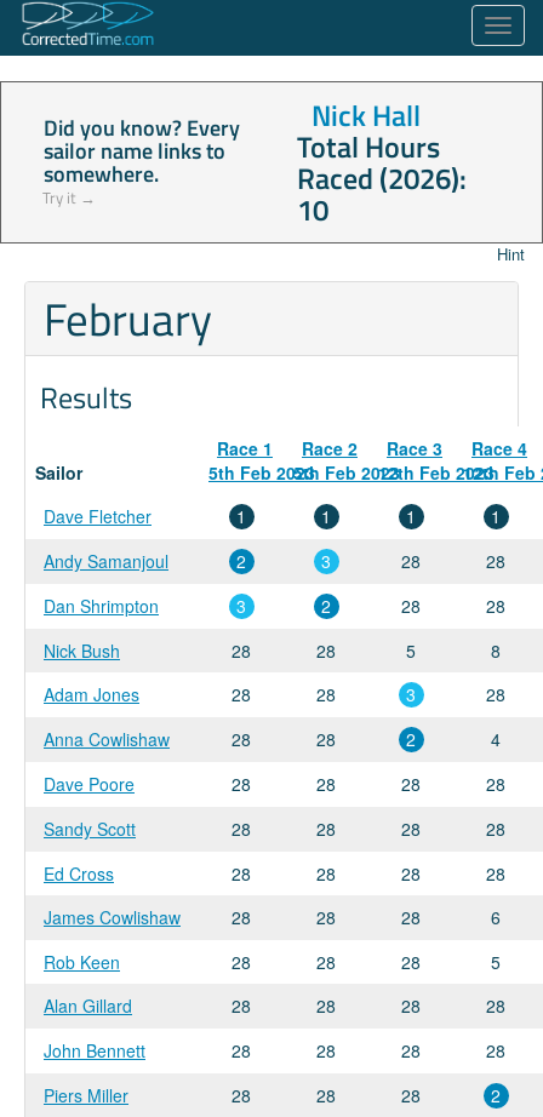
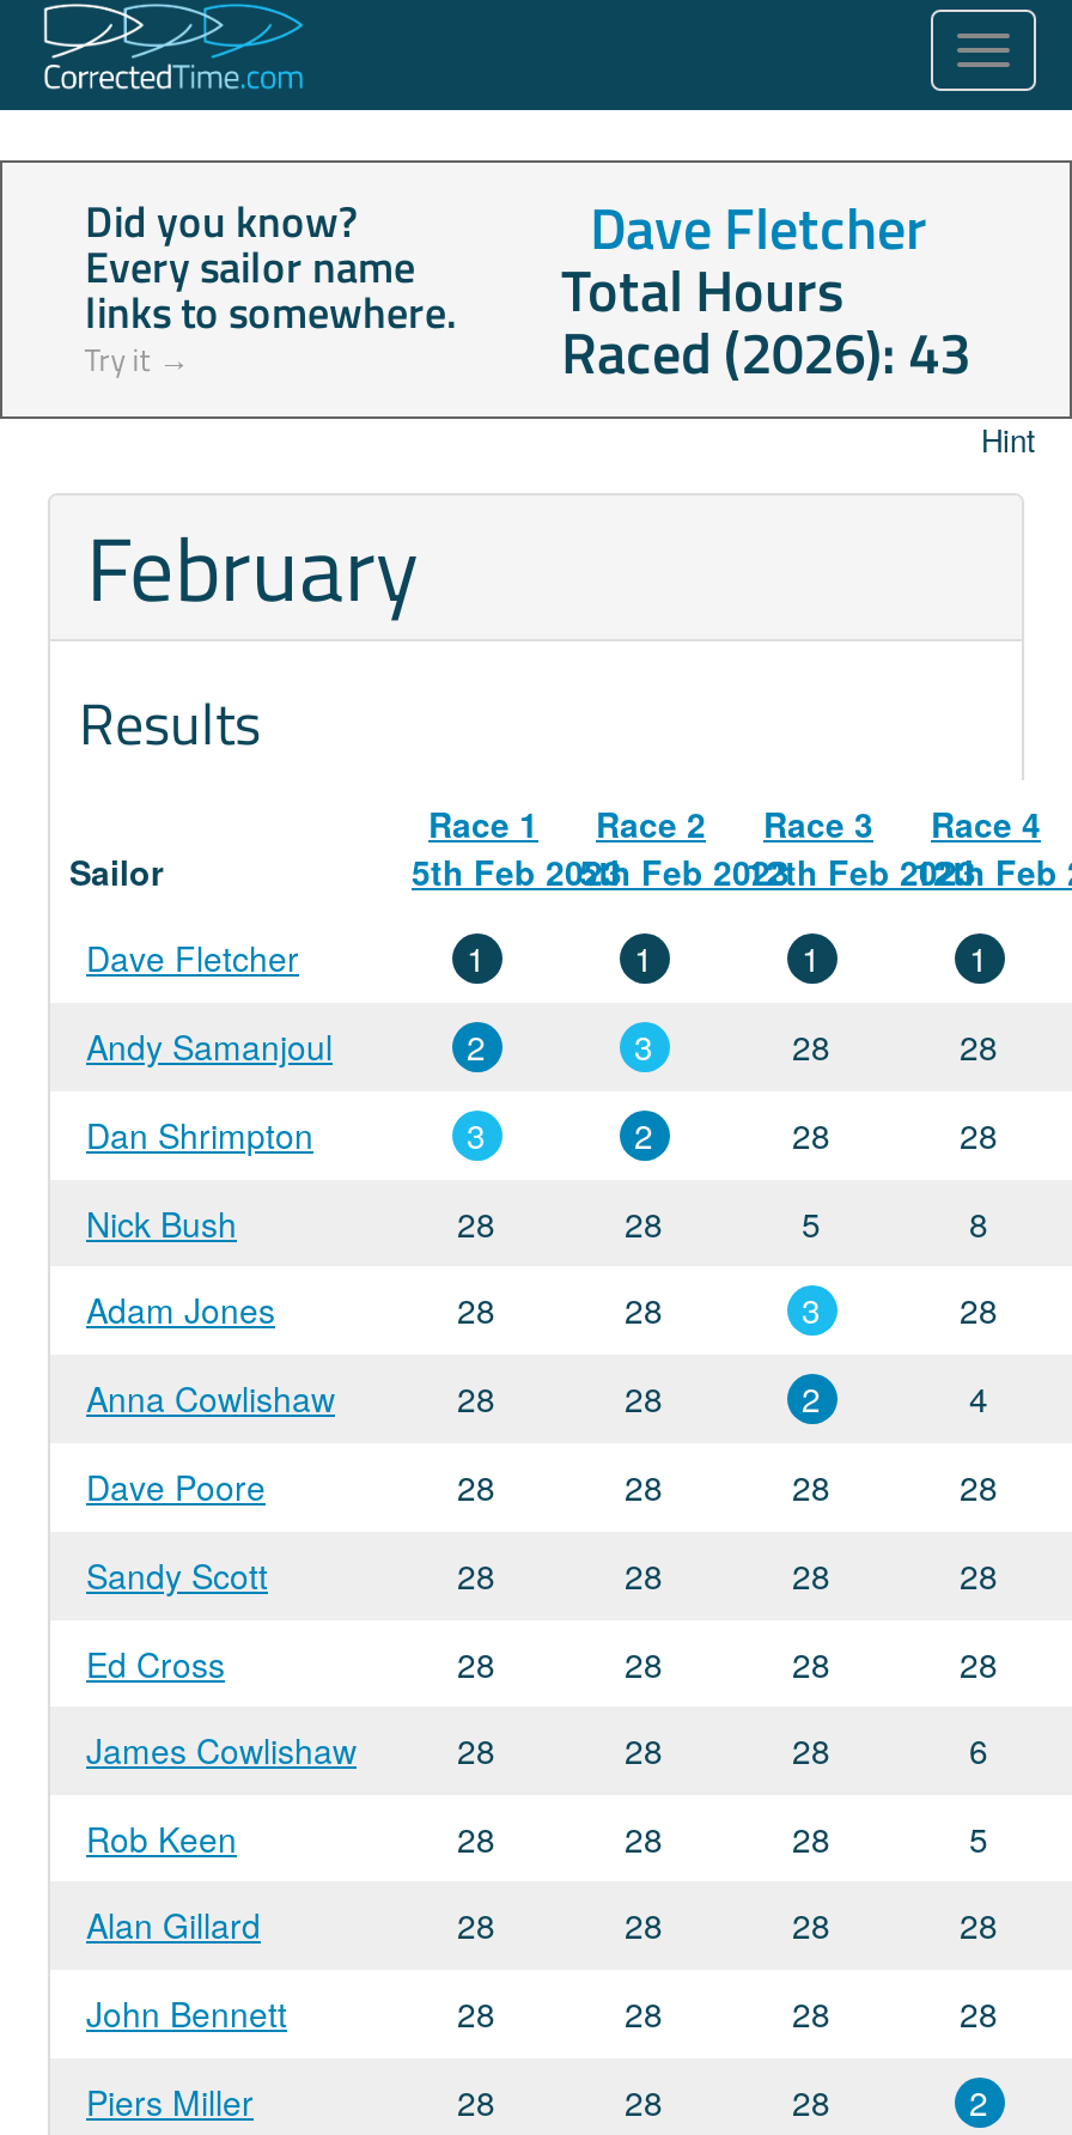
- Nick Hall
+ Dave Fletcher

- Raced (2026):
- 10
+ Raced (2026): 43
